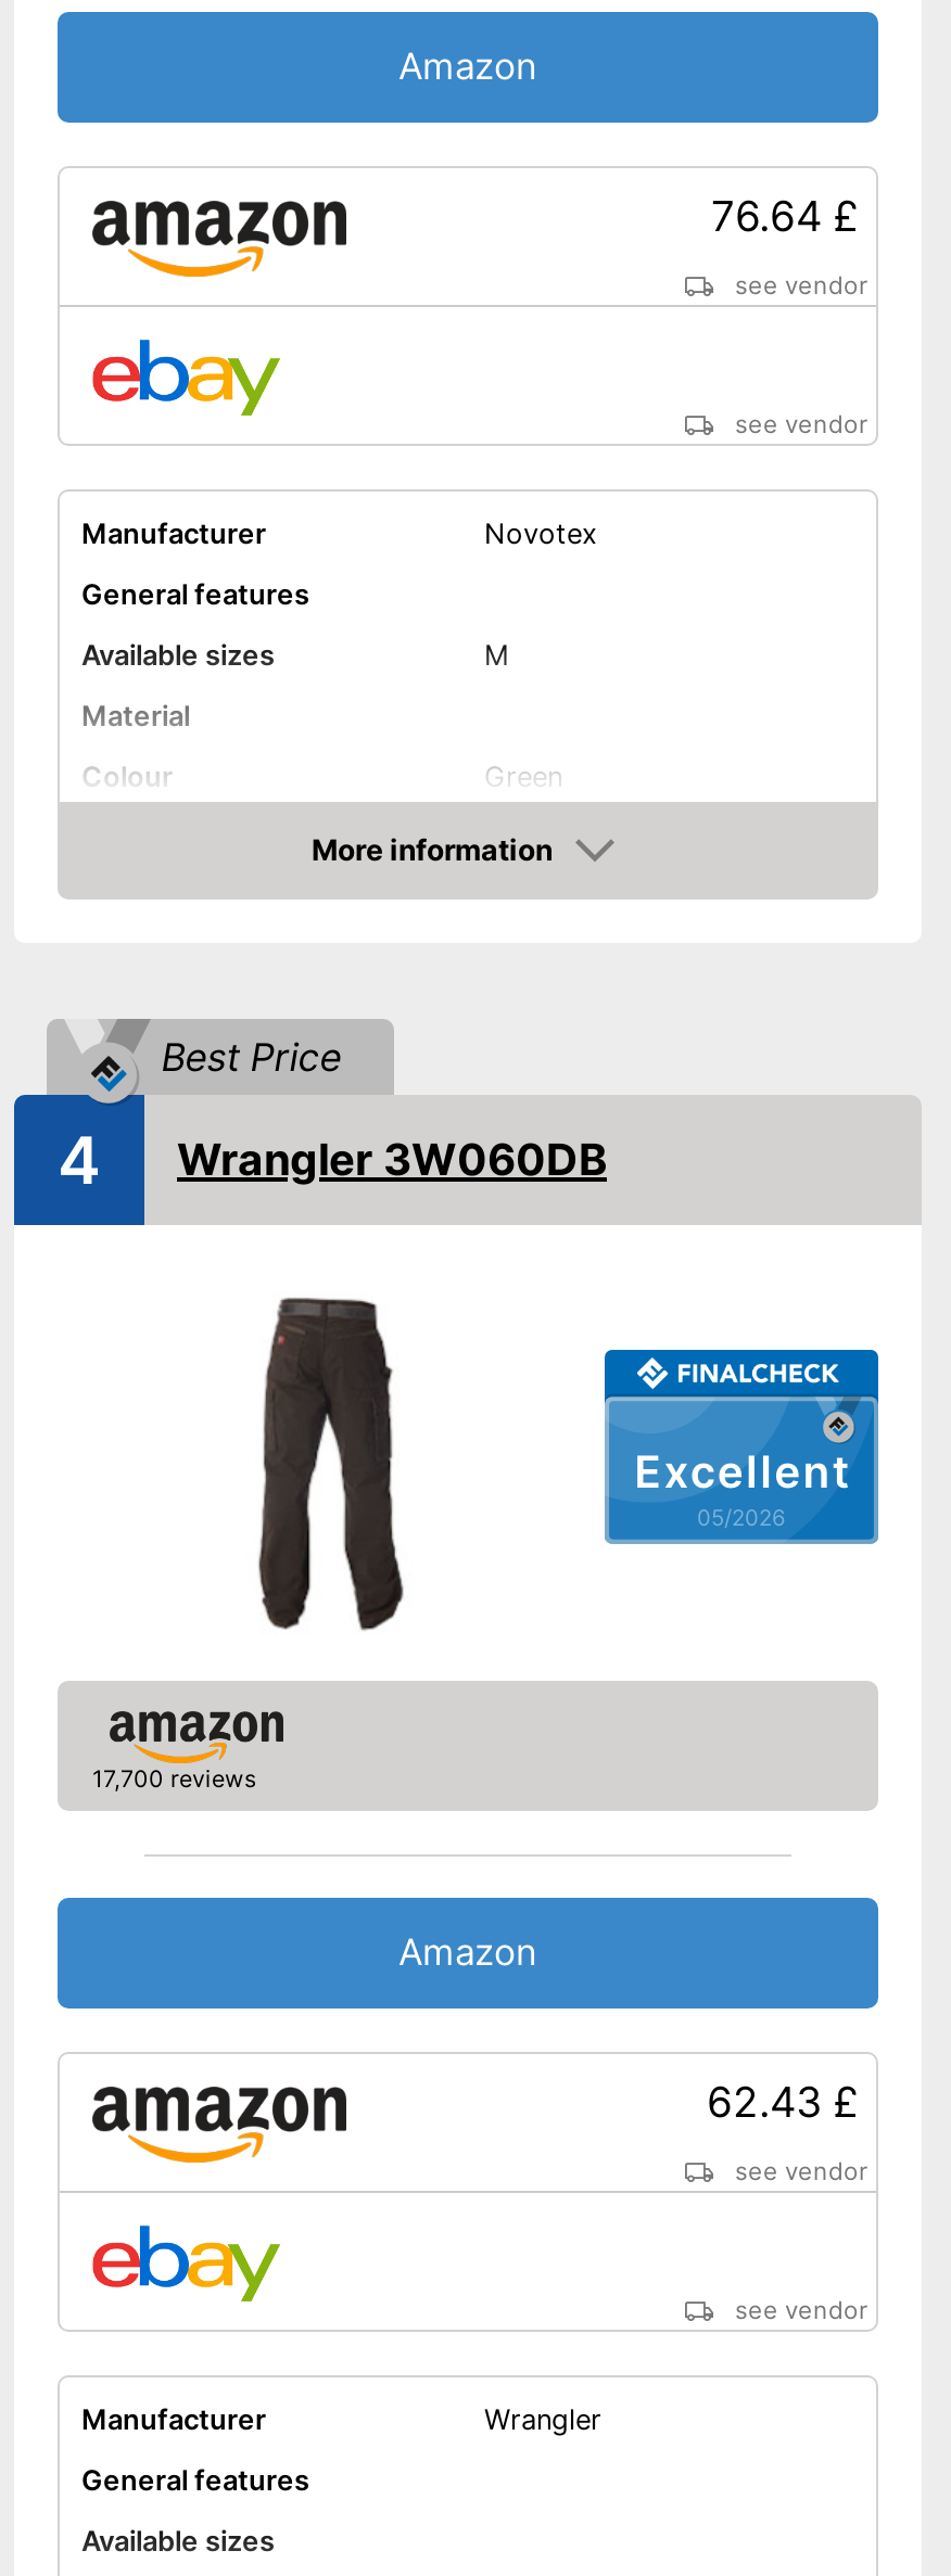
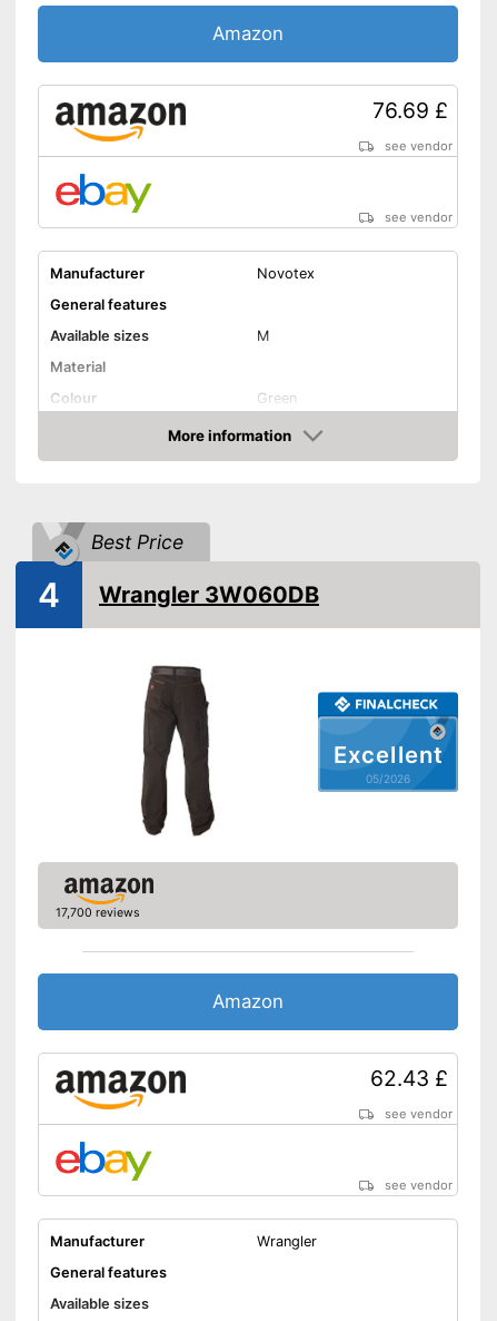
- 76.64 £
+ 76.69 £
